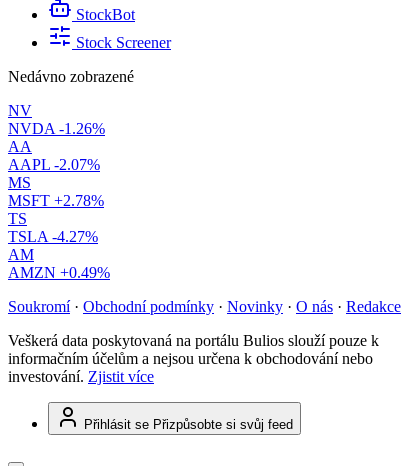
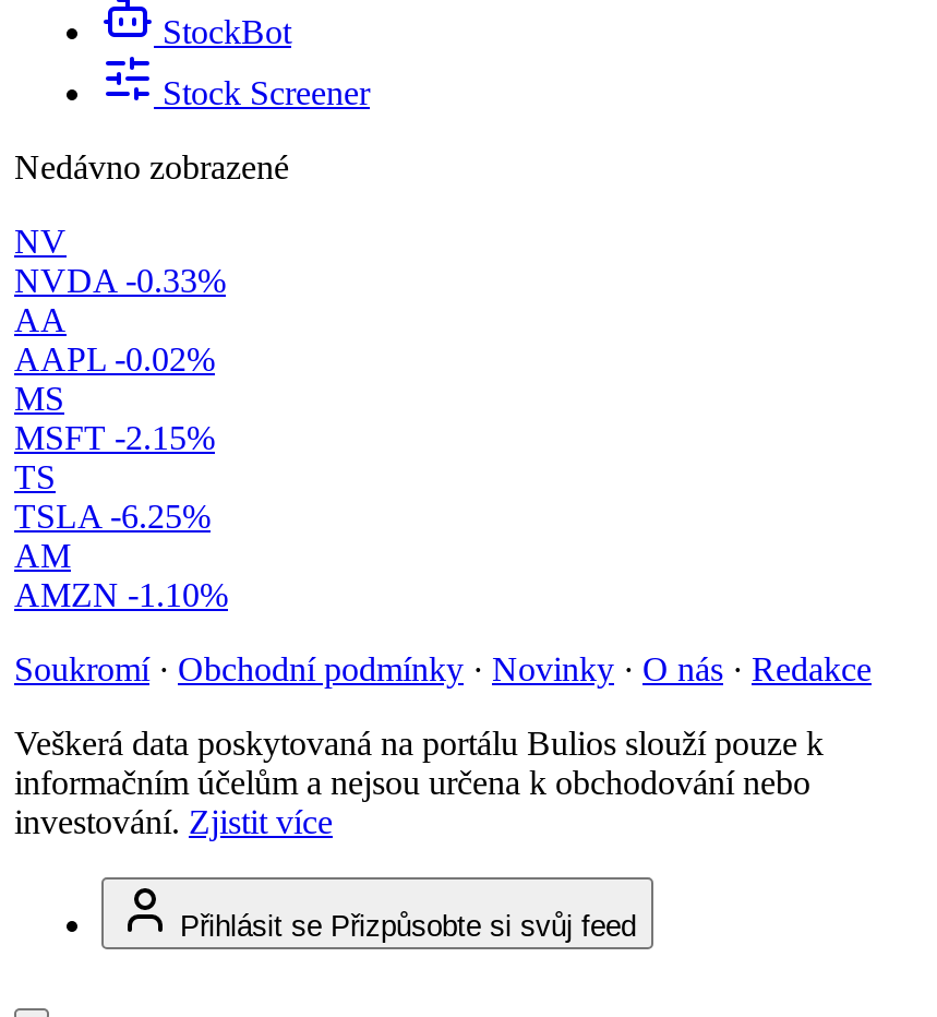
- NVDA -1.26%
+ NVDA -0.33%

- AAPL -2.07%
+ AAPL -0.02%

- MSFT +2.78%
+ MSFT -2.15%

- TSLA -4.27%
+ TSLA -6.25%

- AMZN +0.49%
+ AMZN -1.10%
